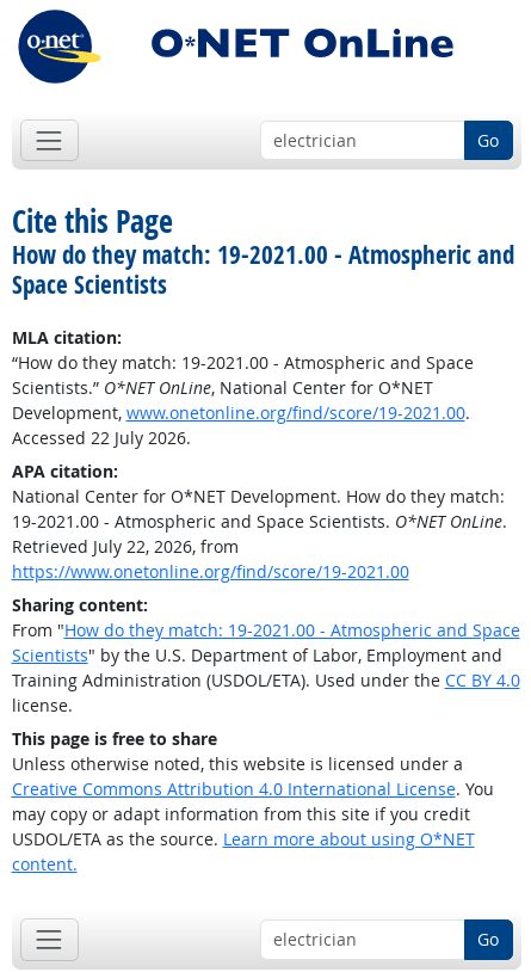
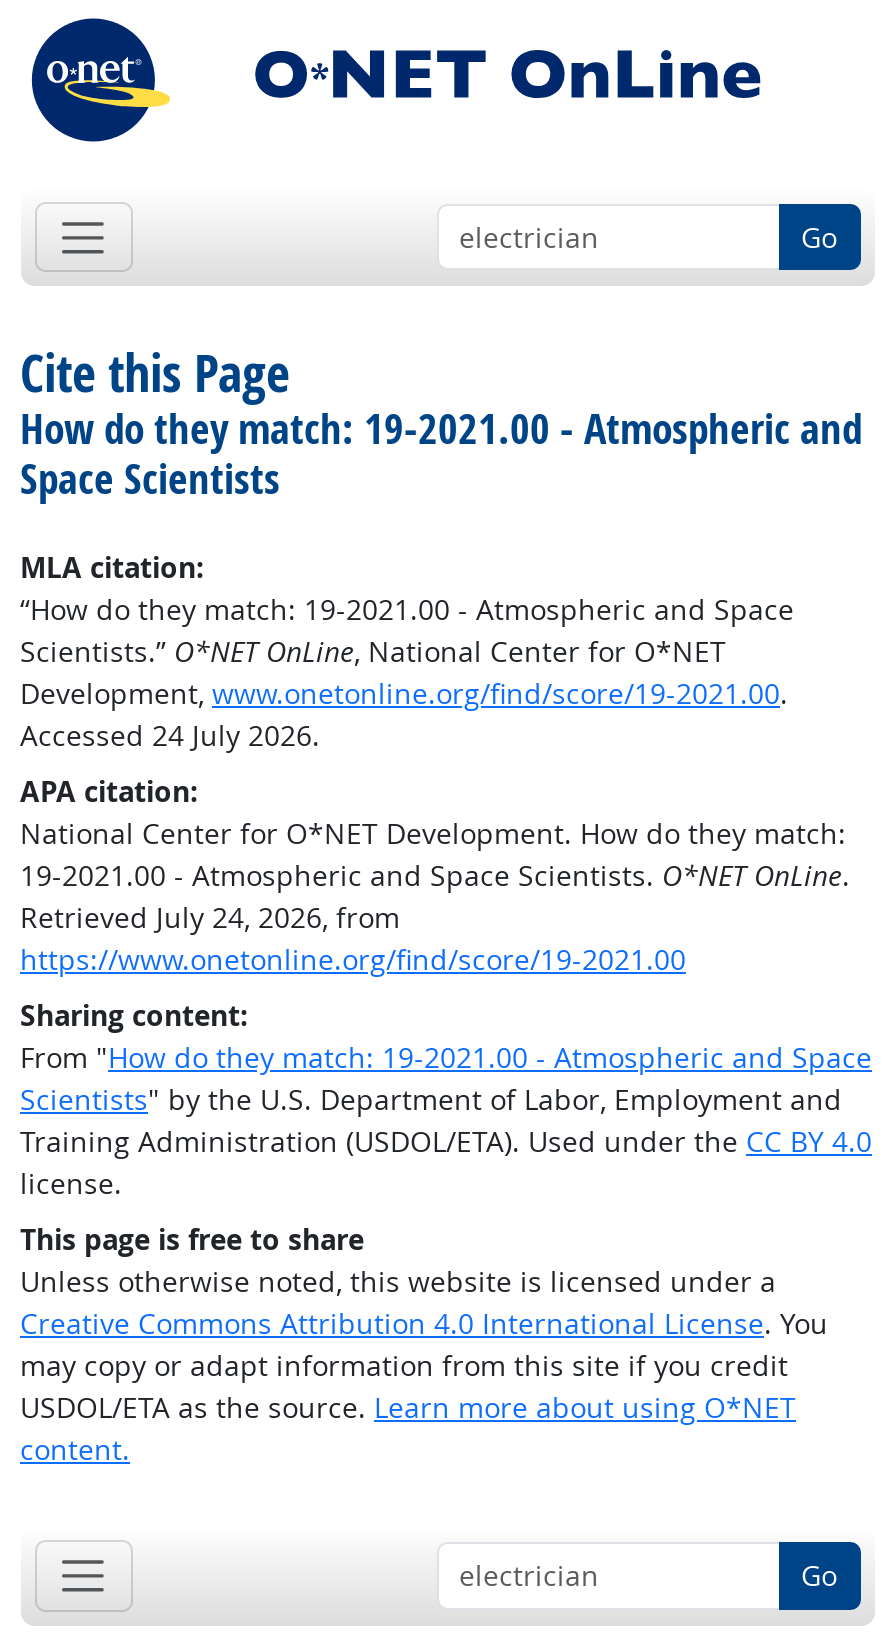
- Accessed 22 July 2026.
+ Accessed 24 July 2026.

- Retrieved July 22, 2026, from
+ Retrieved July 24, 2026, from
